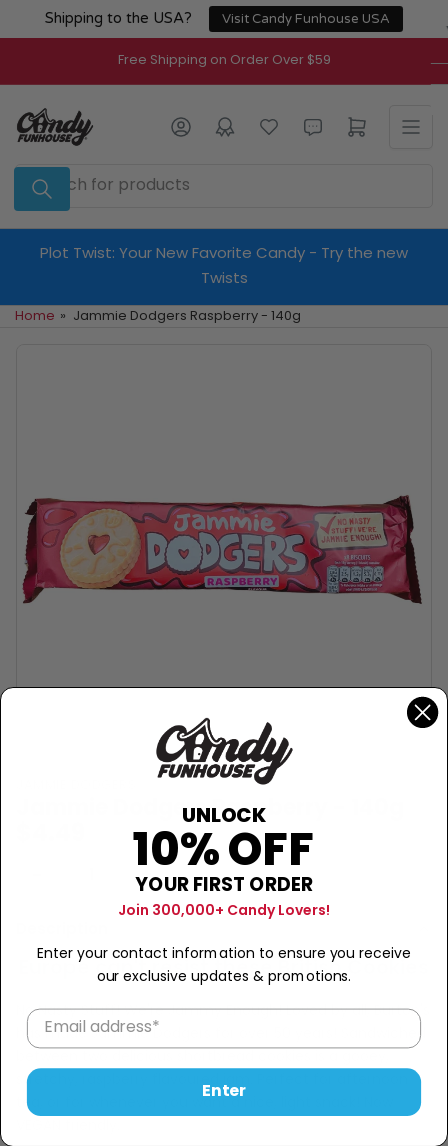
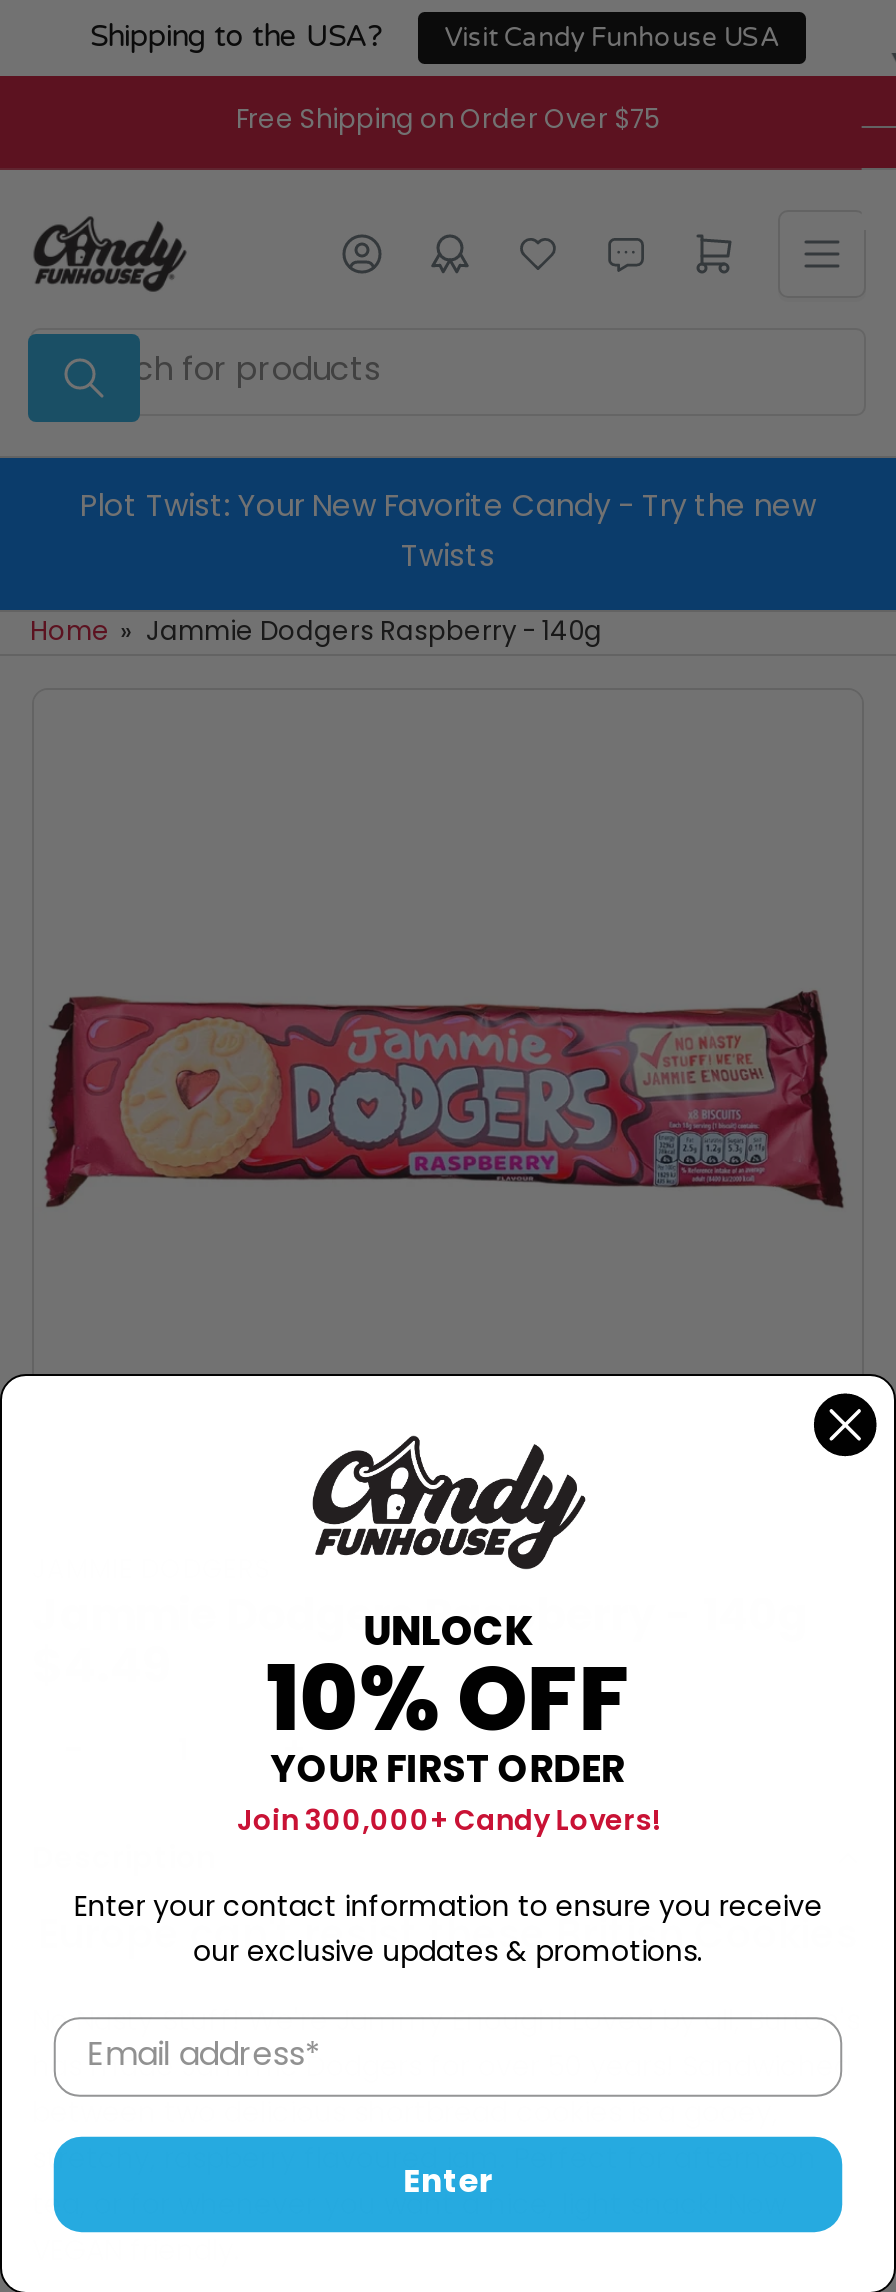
- Free Shipping on Order Over $59
+ Free Shipping on Order Over $75
